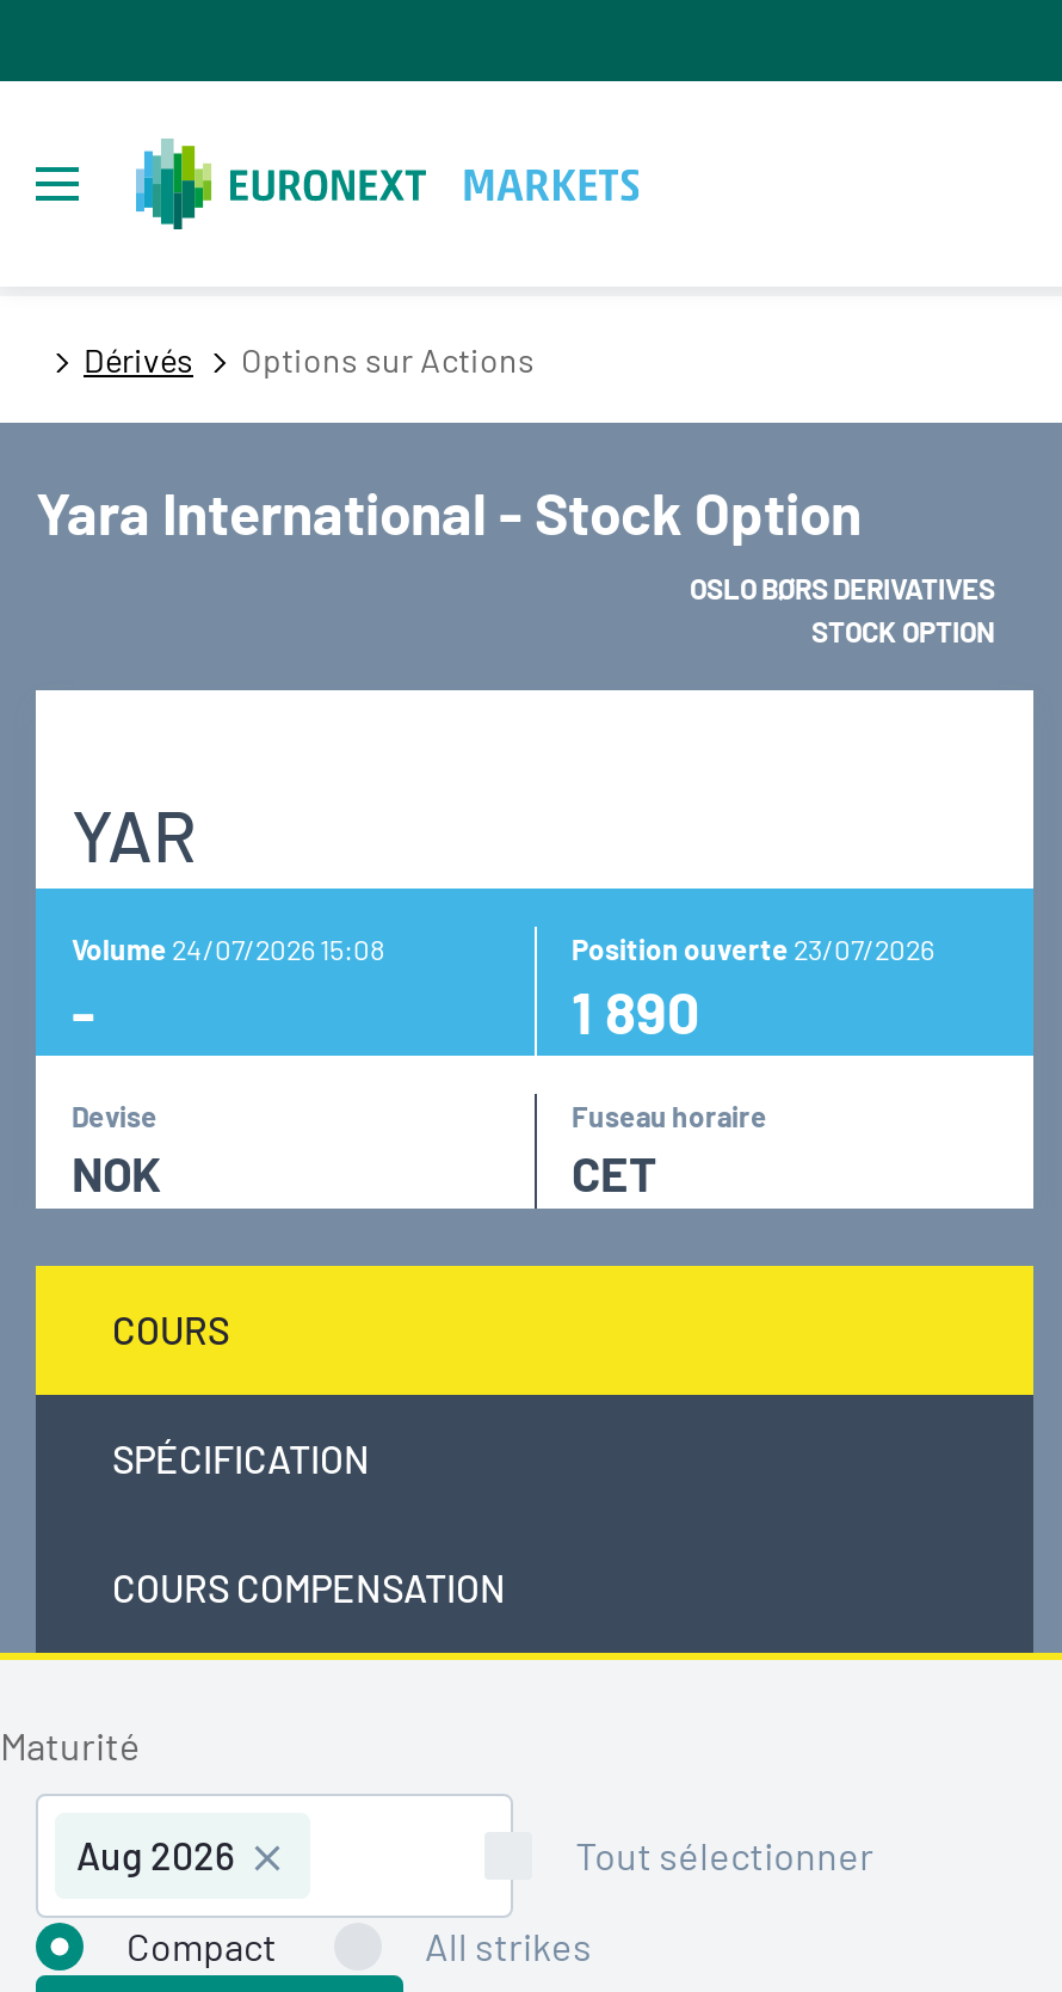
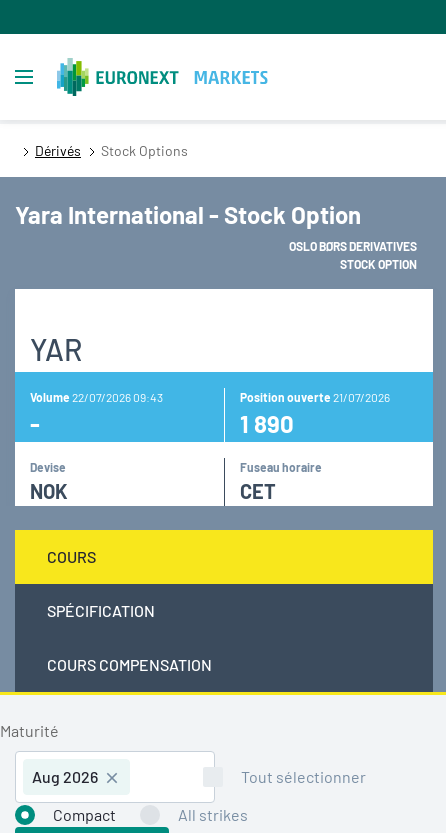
- Options sur Actions
+ Stock Options

- Volume 24/07/2026 15:08
+ Volume 22/07/2026 09:43

- Position ouverte 23/07/2026
+ Position ouverte 21/07/2026
